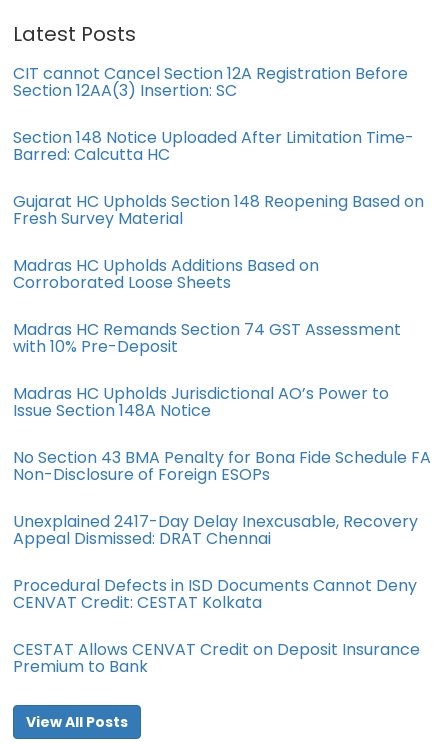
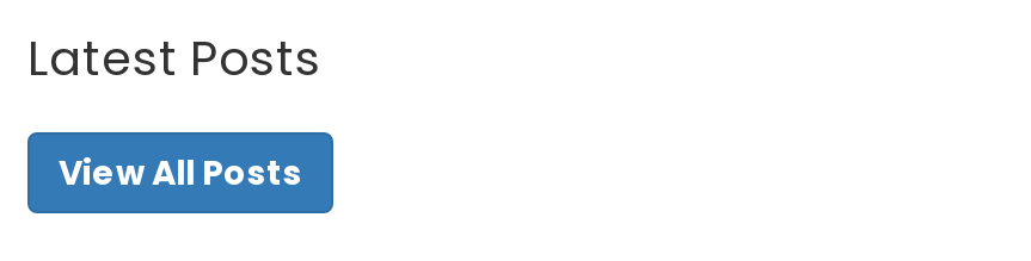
- CIT cannot Cancel Section 12A Registration Before
- Section 12AA(3) Insertion: SC
- Section 148 Notice Uploaded After Limitation Time-
- Barred: Calcutta HC
- Gujarat HC Upholds Section 148 Reopening Based on
- Fresh Survey Material
- Madras HC Upholds Additions Based on
- Corroborated Loose Sheets
- Madras HC Remands Section 74 GST Assessment
- with 10% Pre-Deposit
- Madras HC Upholds Jurisdictional AO’s Power to
- Issue Section 148A Notice
- No Section 43 BMA Penalty for Bona Fide Schedule FA
- Non-Disclosure of Foreign ESOPs
- Unexplained 2417-Day Delay Inexcusable, Recovery
- Appeal Dismissed: DRAT Chennai
- Procedural Defects in ISD Documents Cannot Deny
- CENVAT Credit: CESTAT Kolkata
- CESTAT Allows CENVAT Credit on Deposit Insurance
- Premium to Bank
